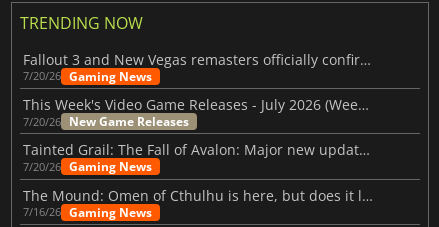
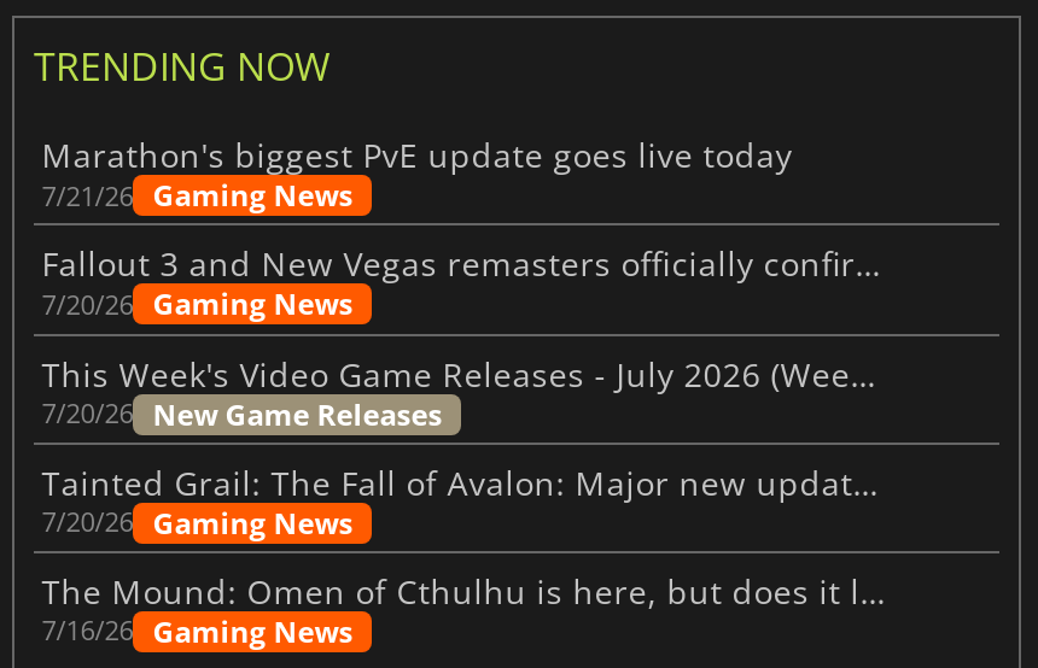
+ Marathon's biggest PvE update goes live today
+ 7/21/26 Gaming News
